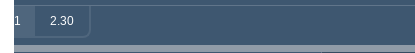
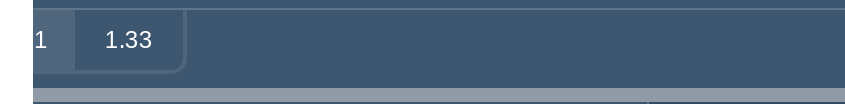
- 2.30
+ 1.33
